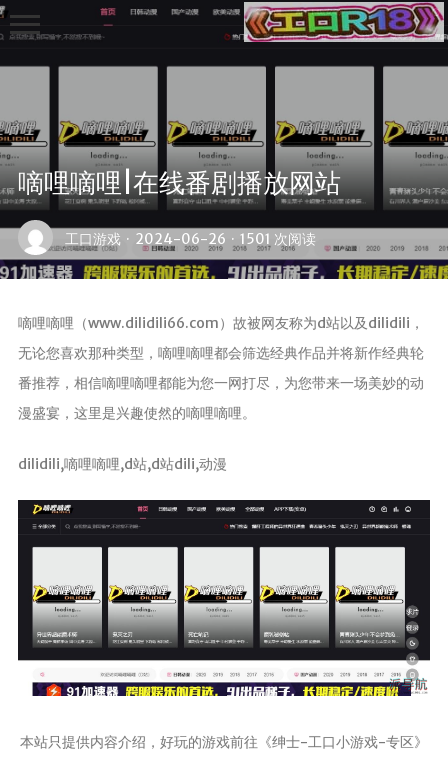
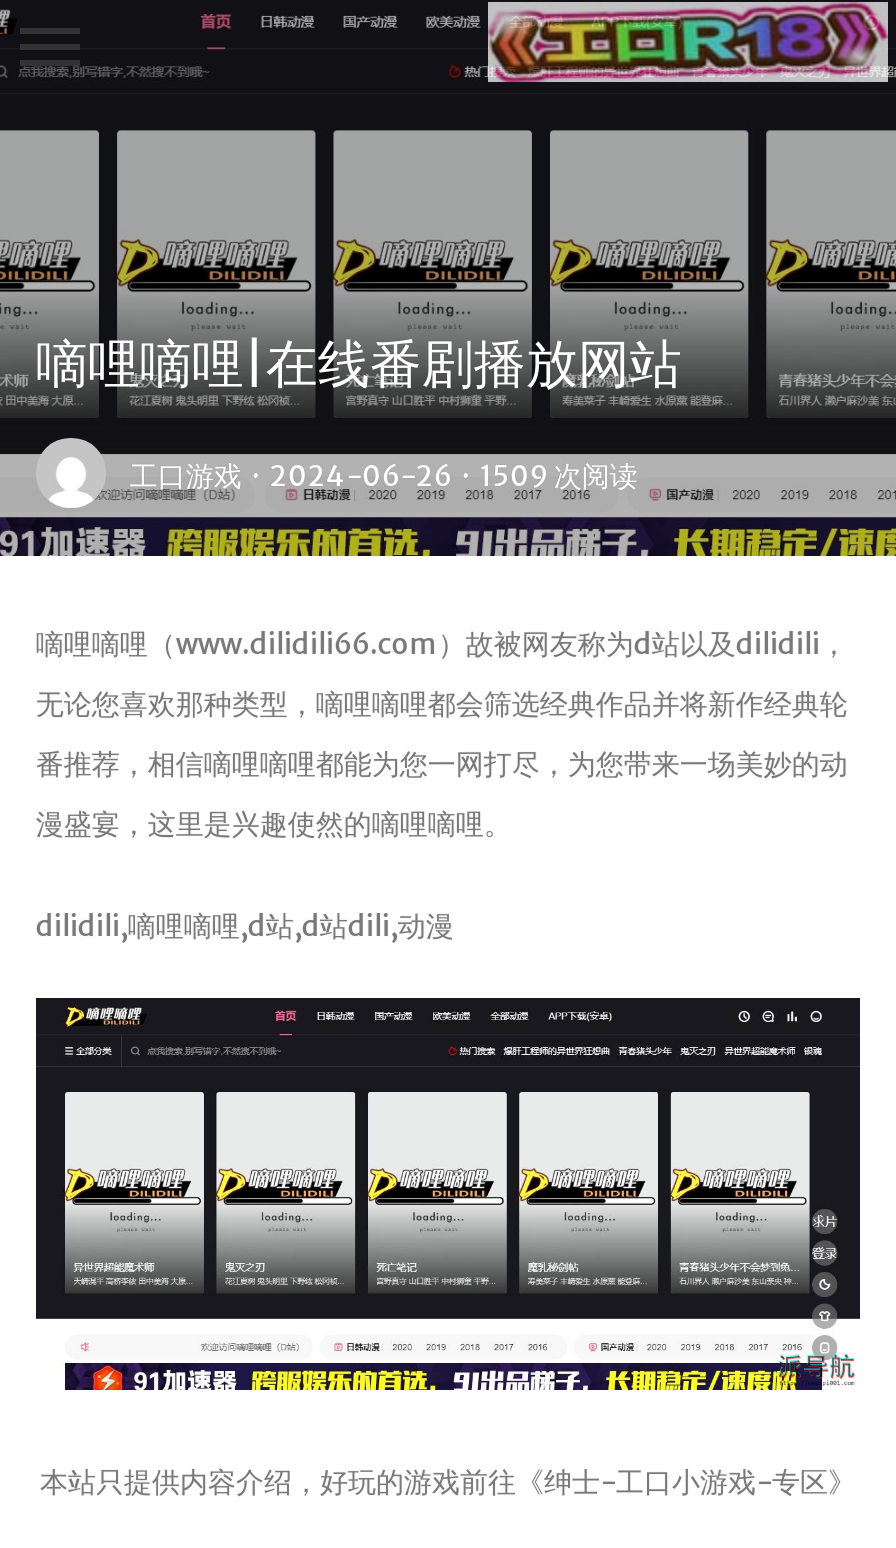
- 工口游戏 · 2024-06-26 · 1501 次阅读
+ 工口游戏 · 2024-06-26 · 1509 次阅读
